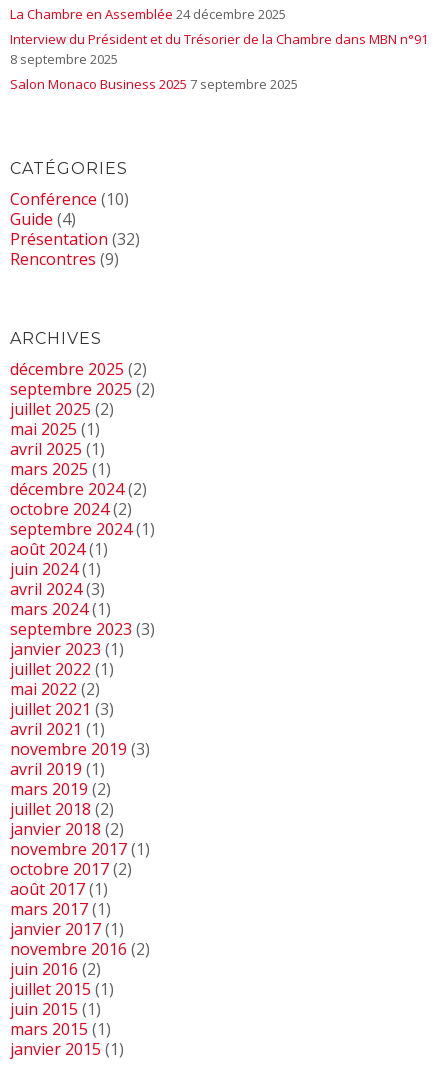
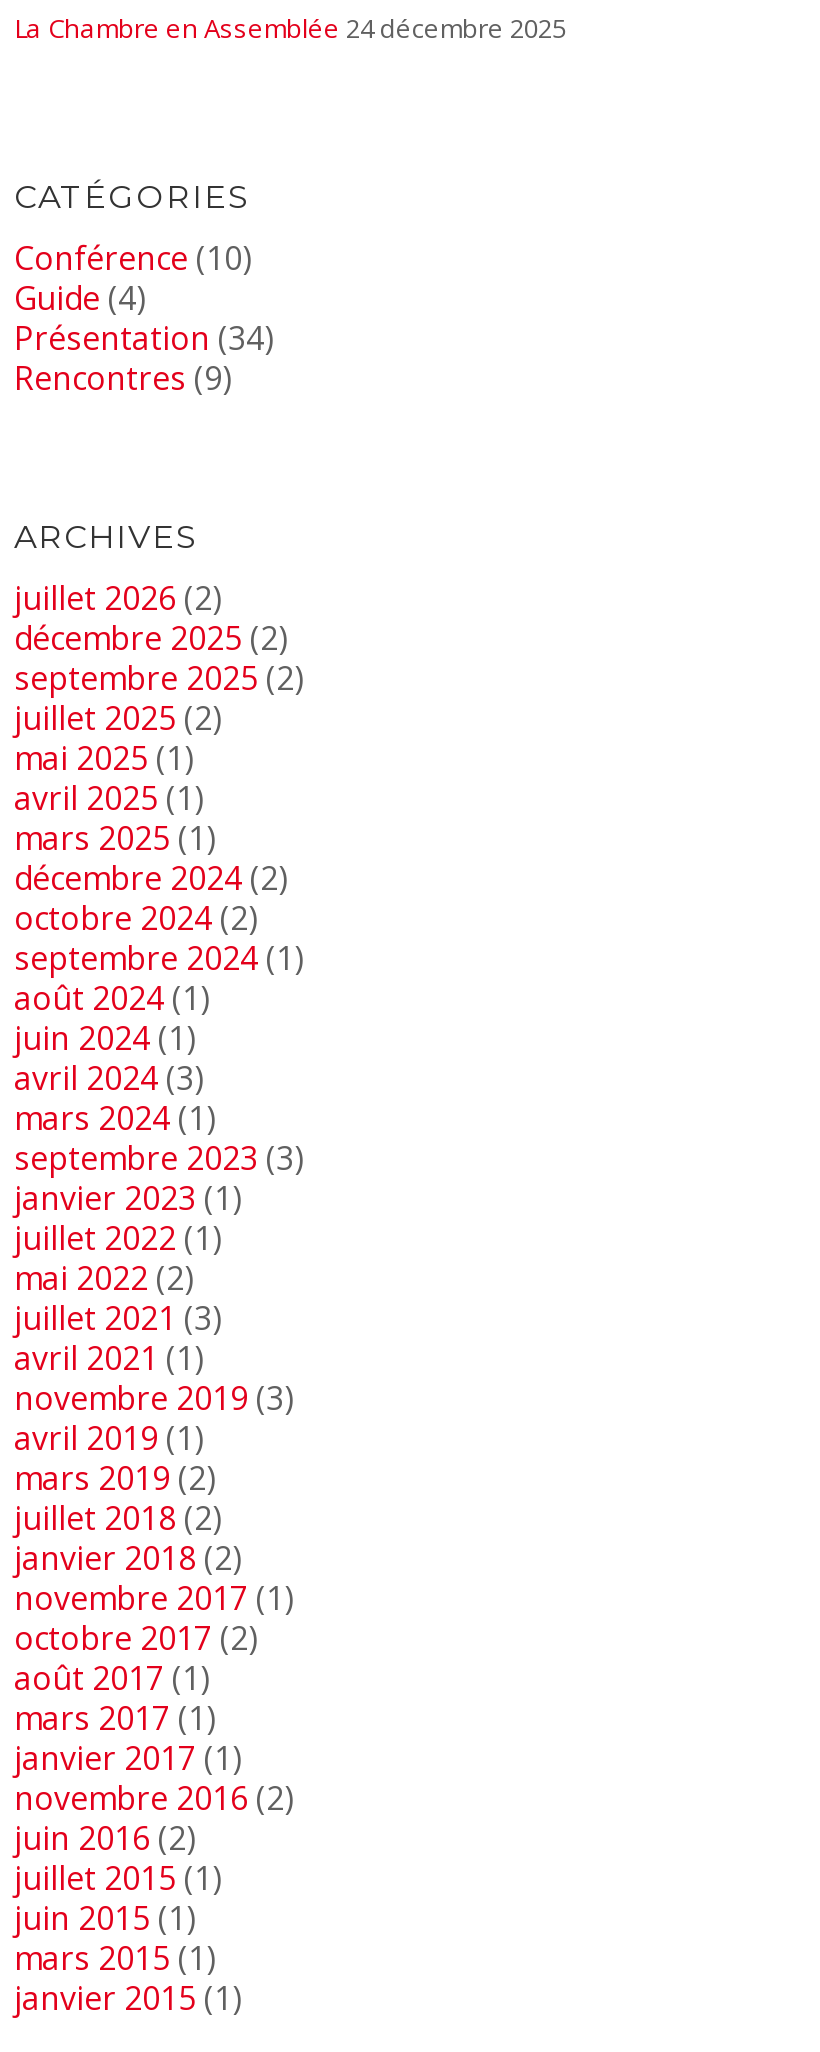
- Interview du Président et du Trésorier de la Chambre dans MBN n°91
- 8 septembre 2025
- Salon Monaco Business 2025 7 septembre 2025

moved up: CATÉGORIES | Conférence (10) | Guide (4)

- Présentation (32)
+ Présentation (34)

moved up: Rencontres (9) | ARCHIVES

+ juillet 2026 (2)
